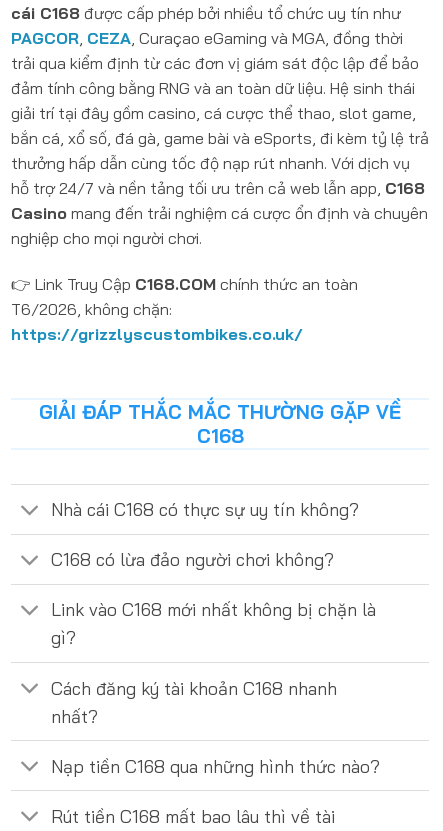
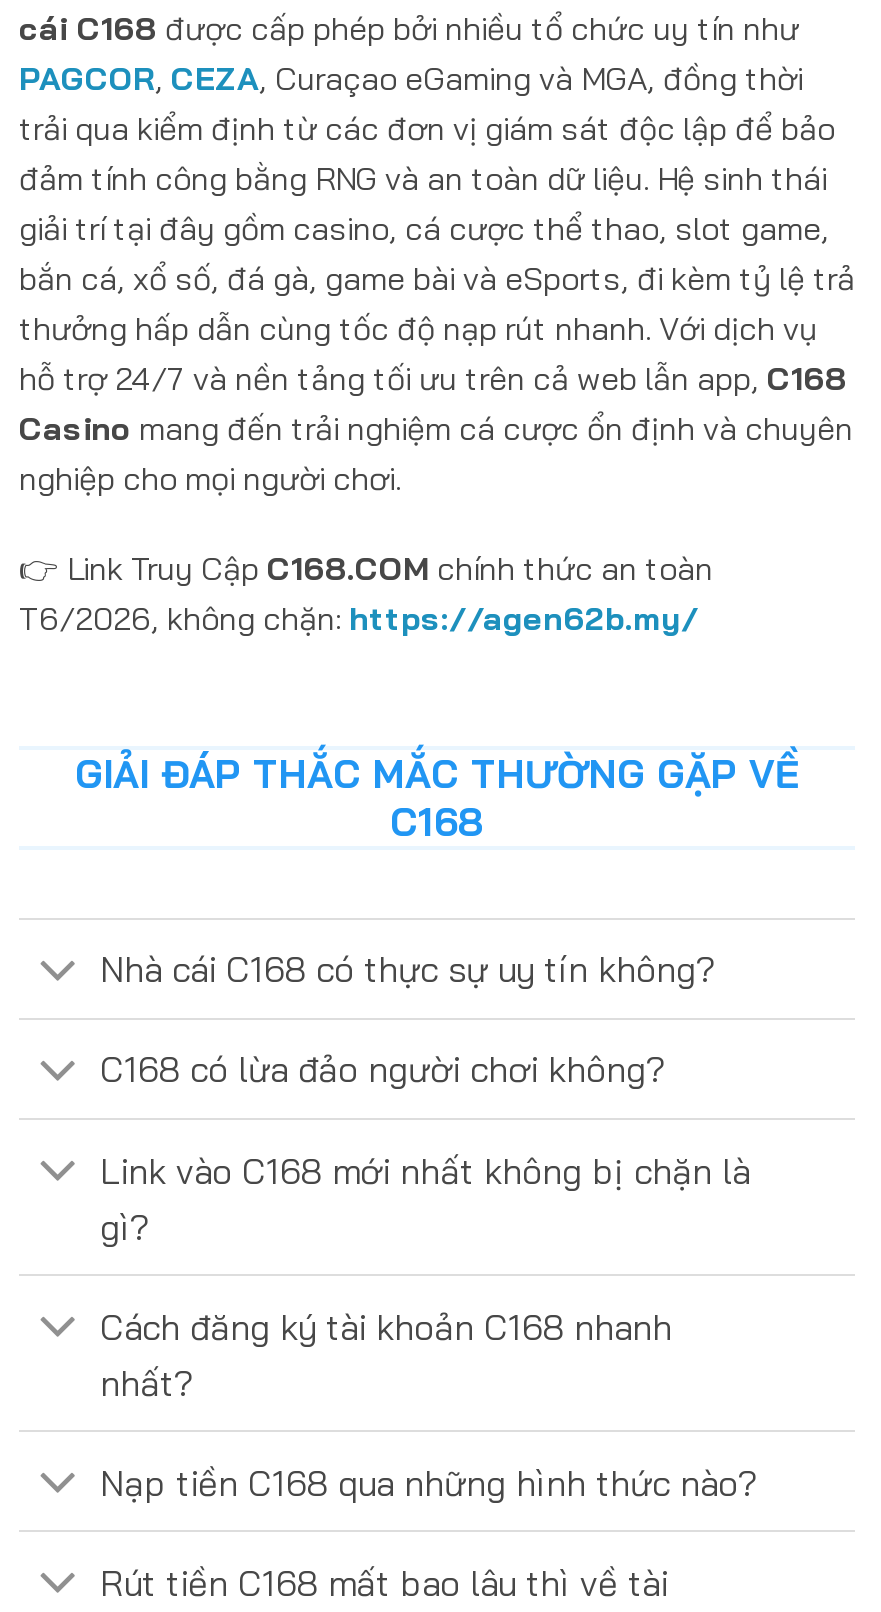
- T6/2026, không chặn:
- https://grizzlyscustombikes.co.uk/
+ T6/2026, không chặn: https://agen62b.my/
